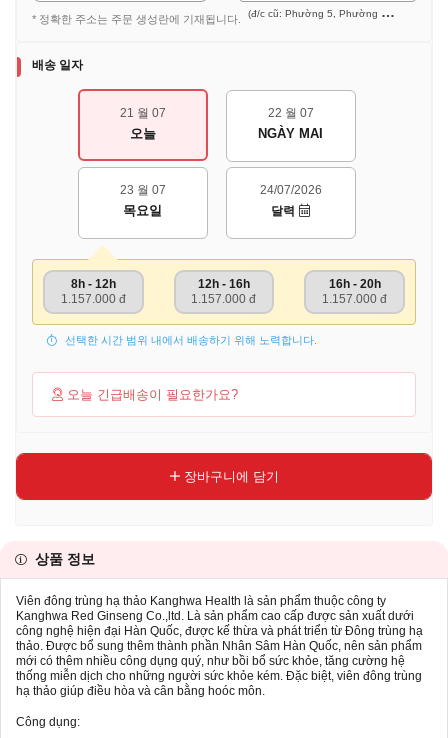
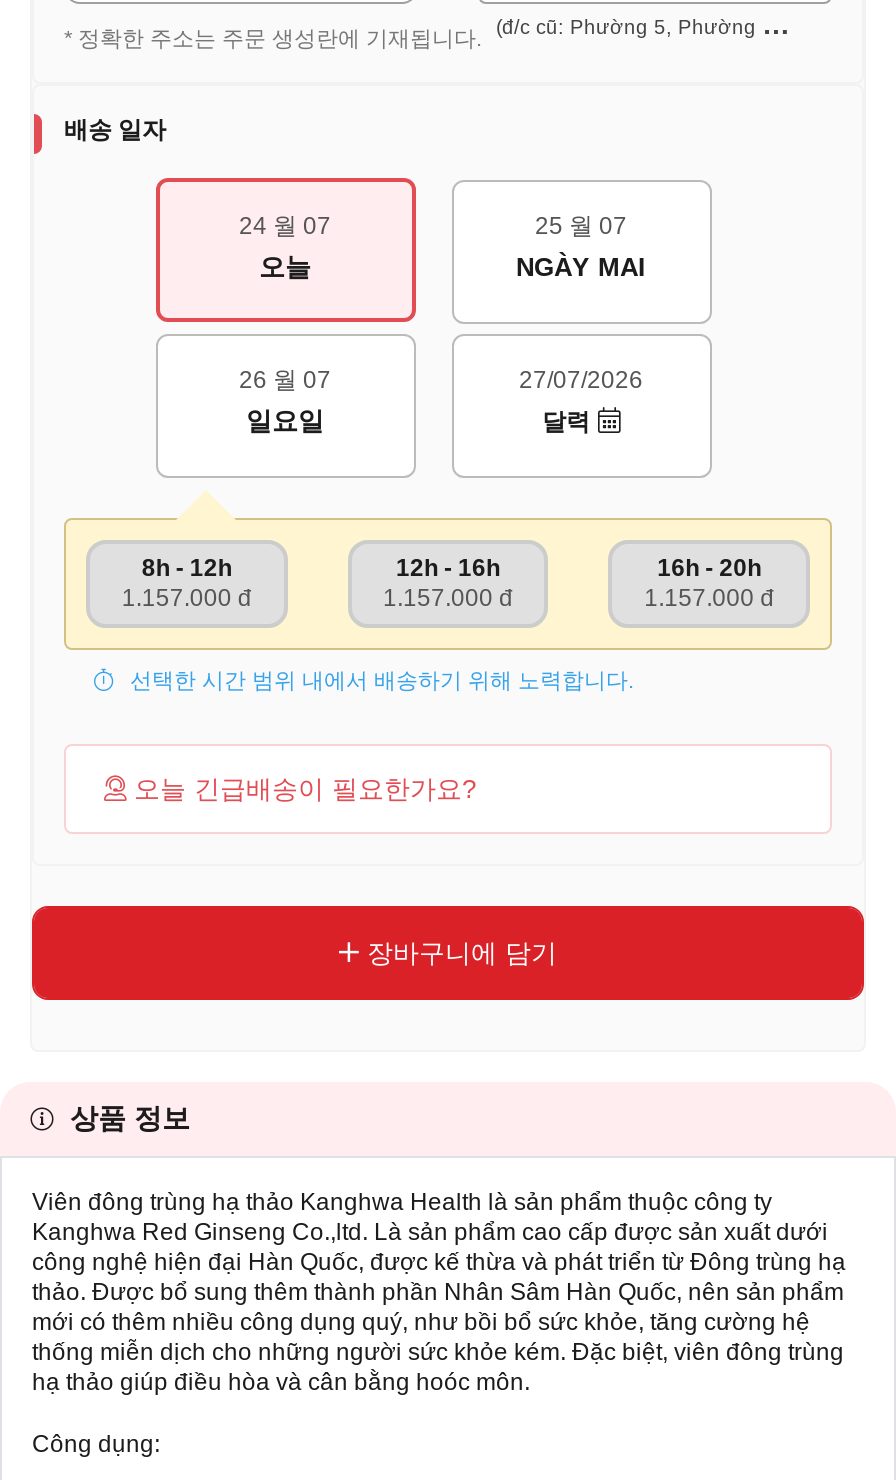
- 21 월 07
+ 24 월 07

- 22 월 07
+ 25 월 07

- 23 월 07
- 목요일
+ 26 월 07
+ 일요일

- 24/07/2026
+ 27/07/2026
